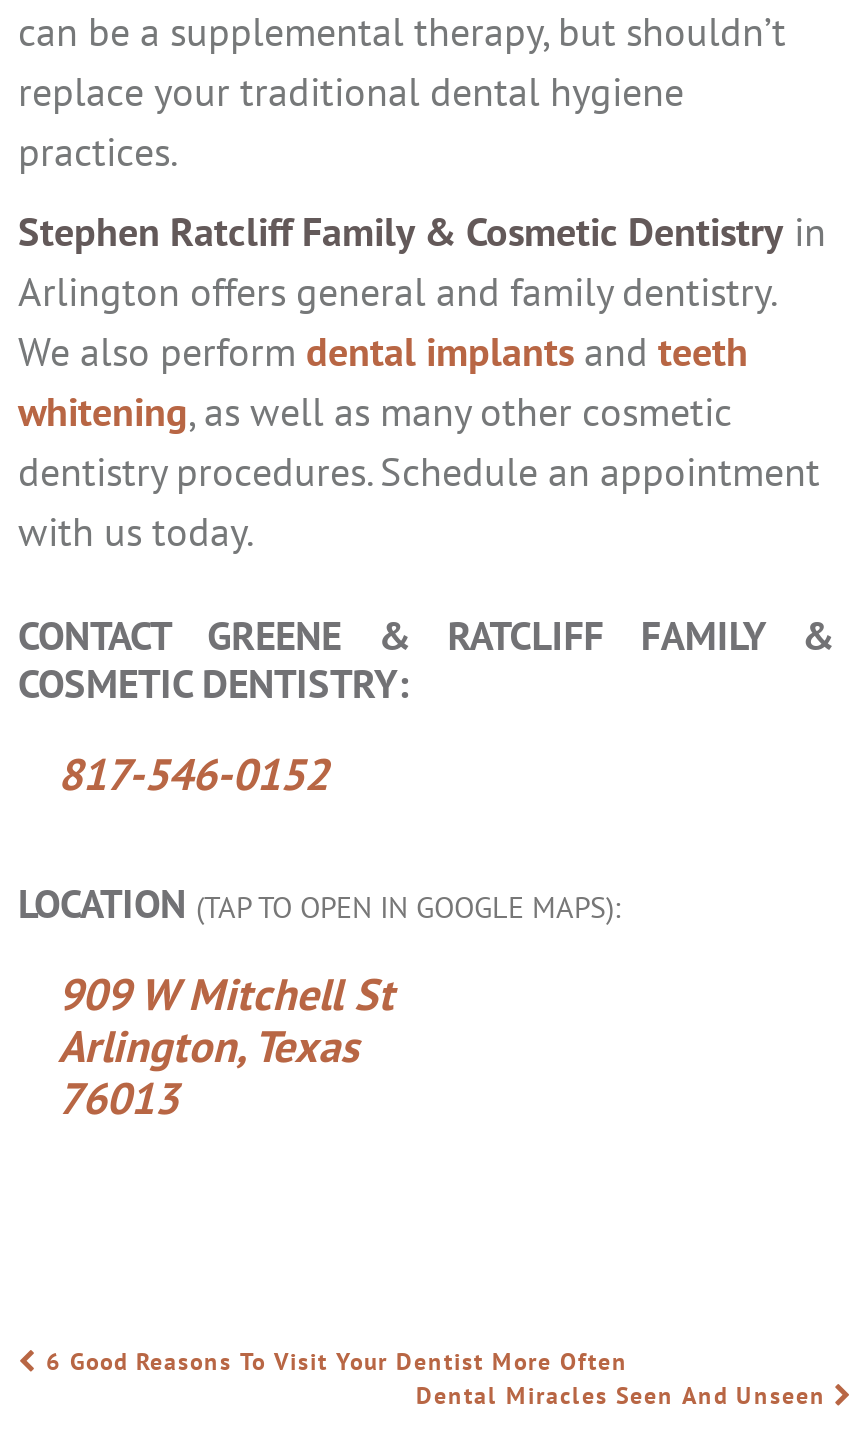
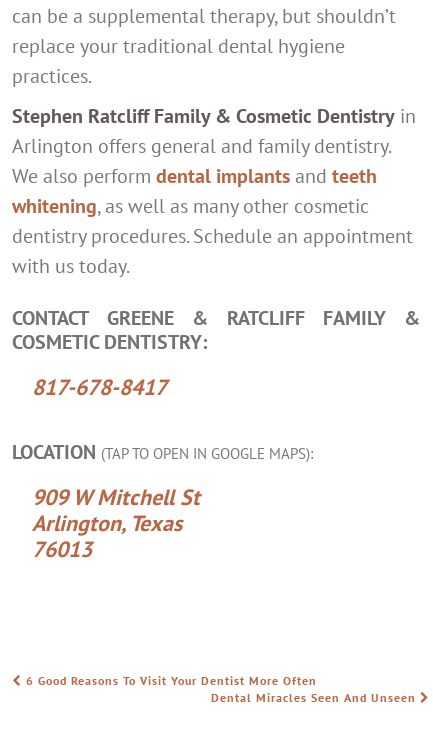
- 817-546-0152
+ 817-678-8417
